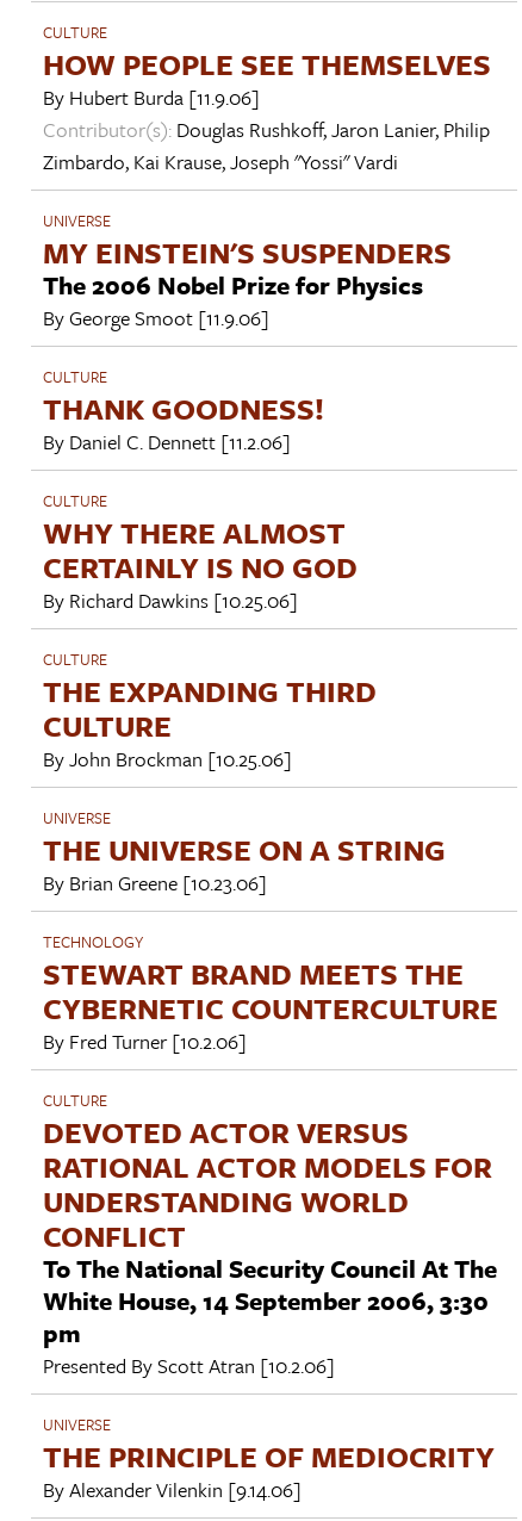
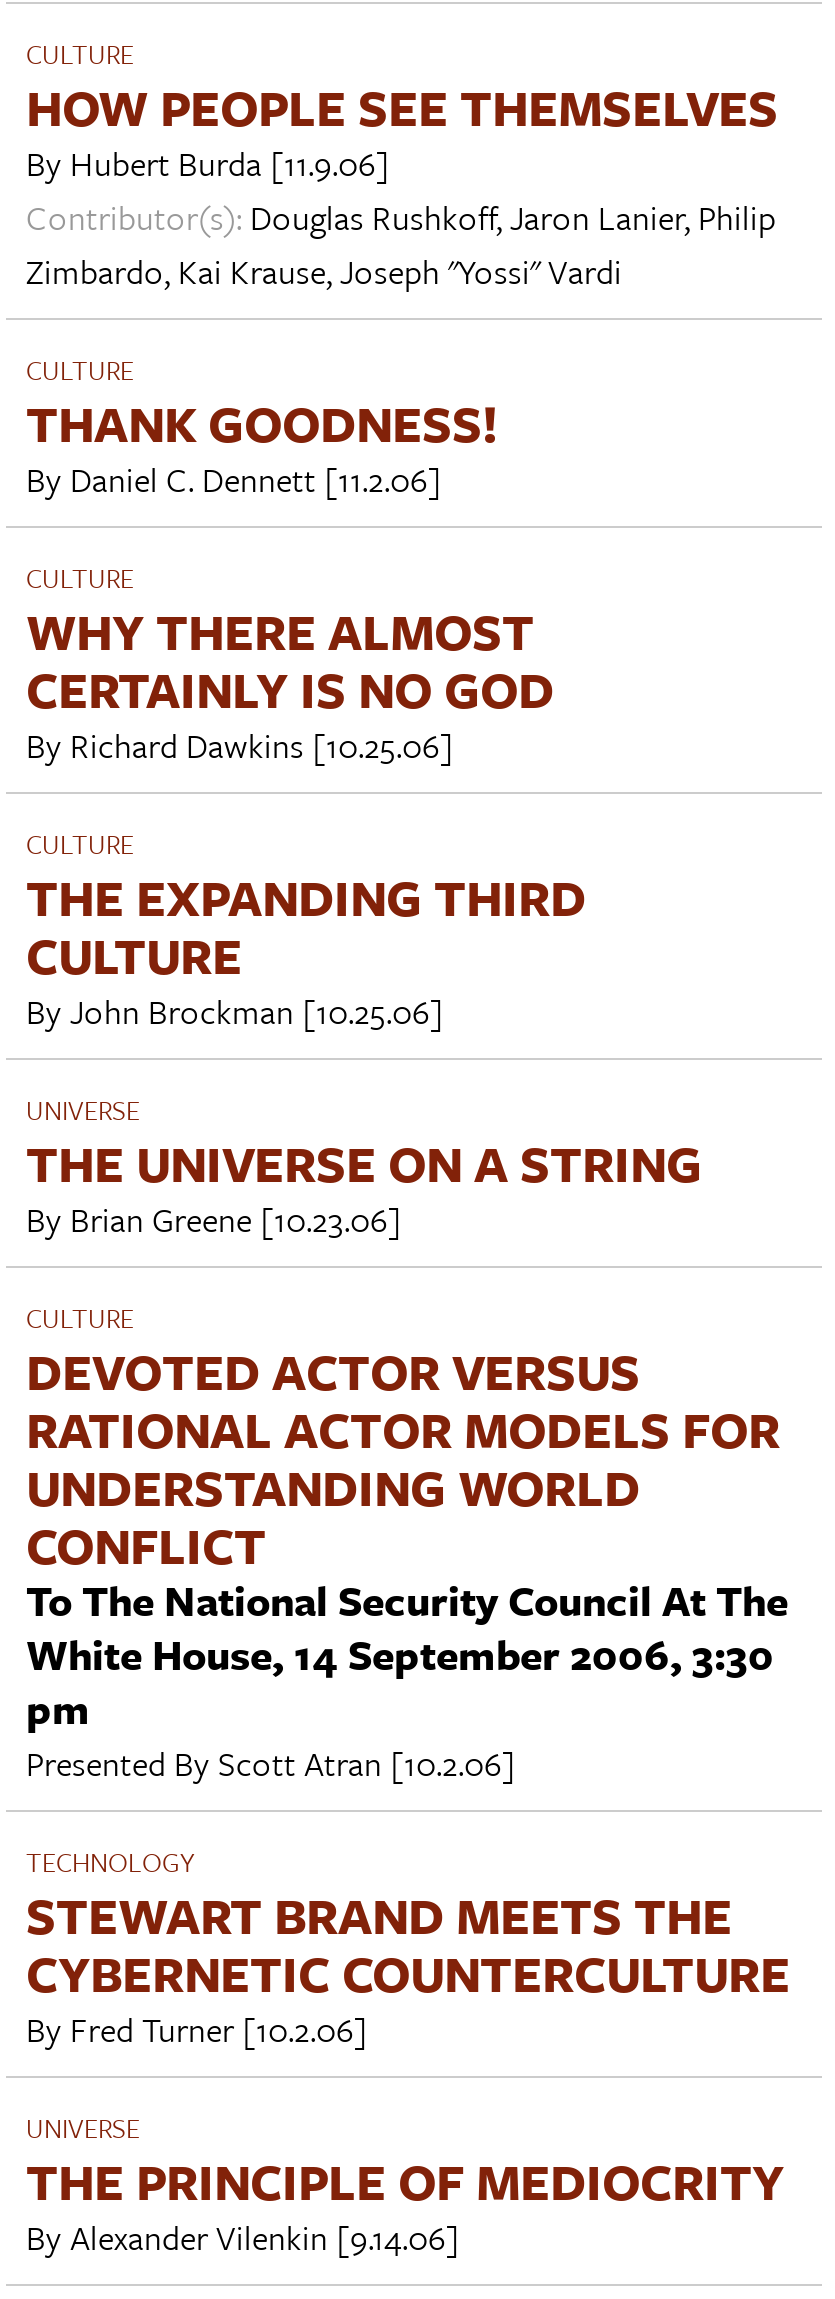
- UNIVERSE
- MY EINSTEIN'S SUSPENDERS
- The 2006 Nobel Prize for Physics
- By George Smoot [11.9.06]

moved down: TECHNOLOGY | STEWART BRAND MEETS THE | CYBERNETIC COUNTERCULTURE | By Fred Turner [10.2.06]

moved up: CULTURE | DEVOTED ACTOR VERSUS | RATIONAL ACTOR MODELS FOR | ... | pm | Presented By Scott Atran [10.2.06]
